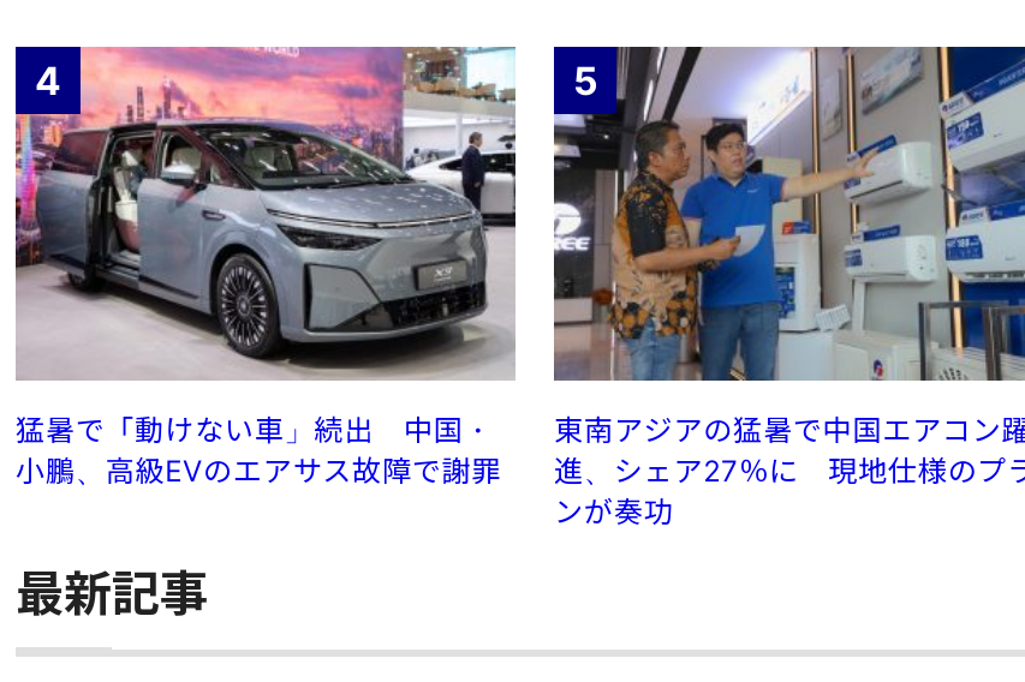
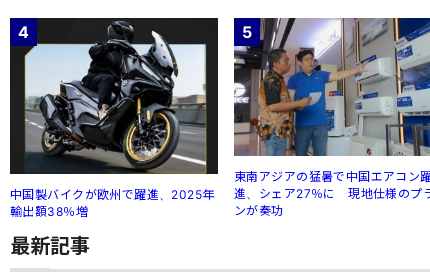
- [image]
- 猛暑で「動けない車」続出 中国・
- 小鵬、高級EVのエアサス故障で謝罪
+ [image]
+ 中国製バイクが欧州で躍進、2025年
+ 輸出額38％増
